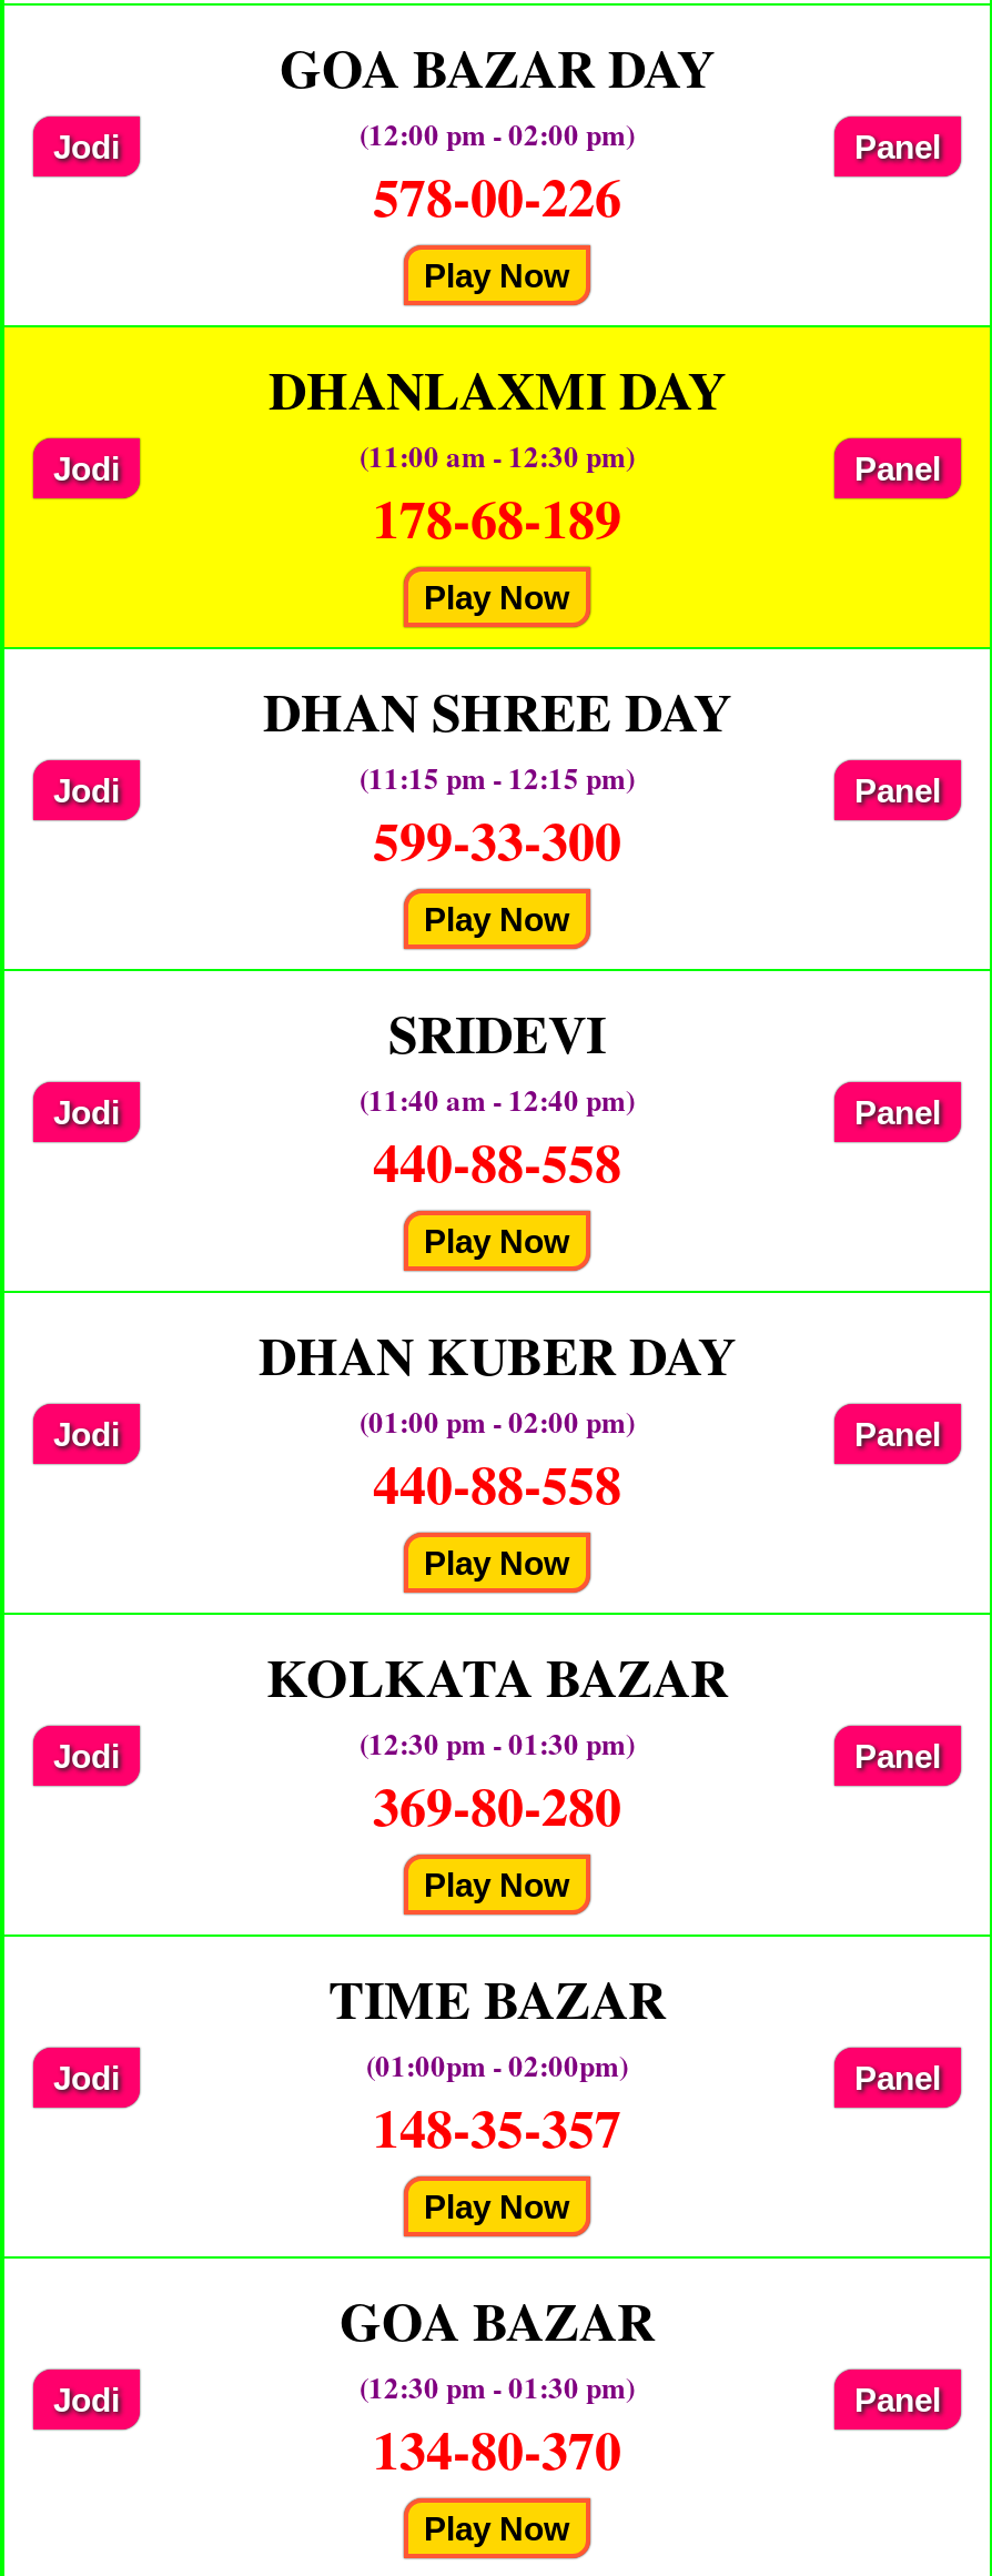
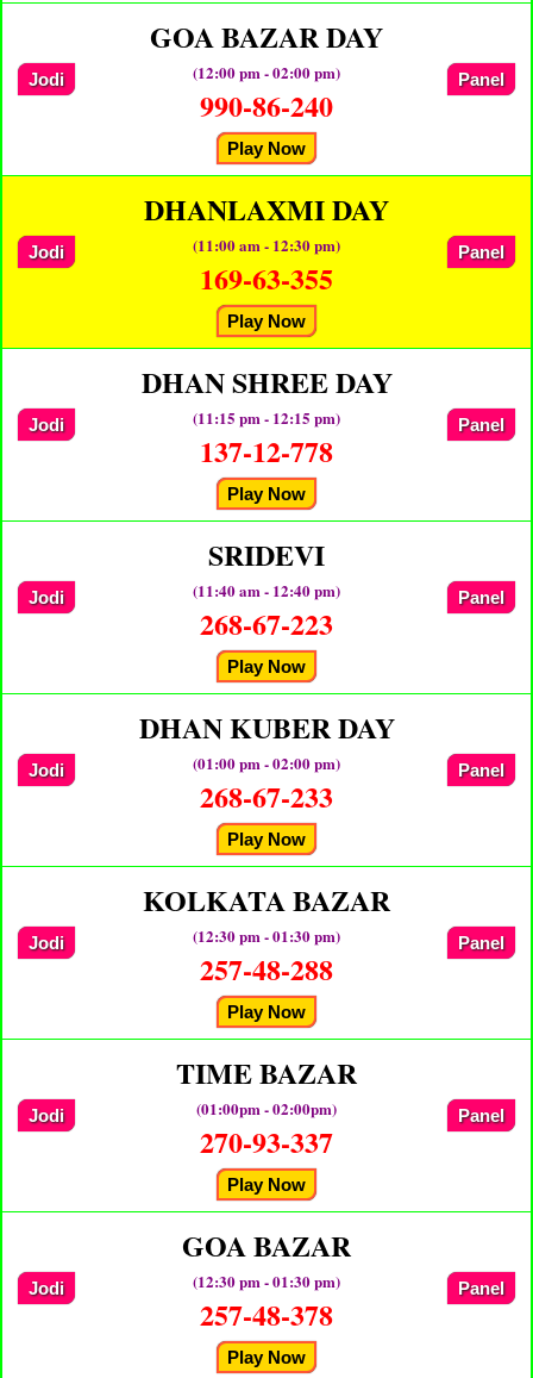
- 578-00-226
+ 990-86-240

- 178-68-189
+ 169-63-355

- 599-33-300
+ 137-12-778

- 440-88-558
+ 268-67-223

- 440-88-558
+ 268-67-233

- 369-80-280
+ 257-48-288

- 148-35-357
+ 270-93-337

- 134-80-370
+ 257-48-378
